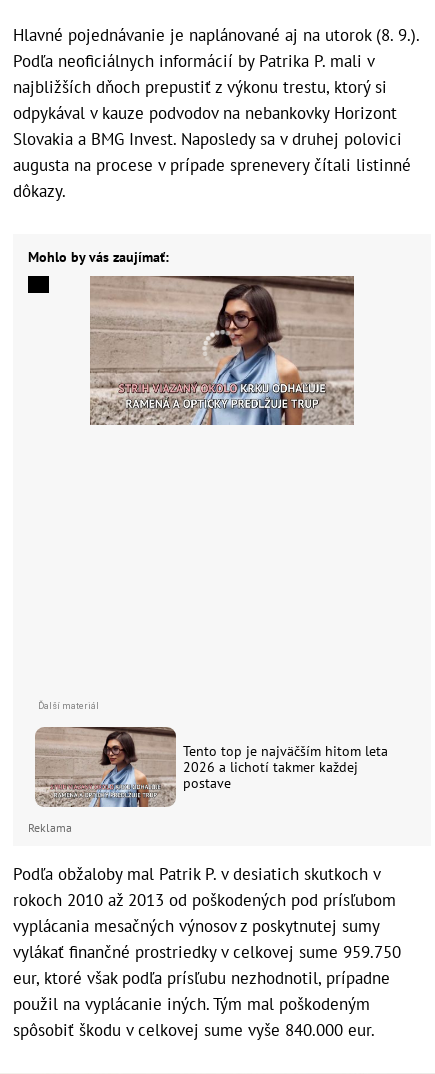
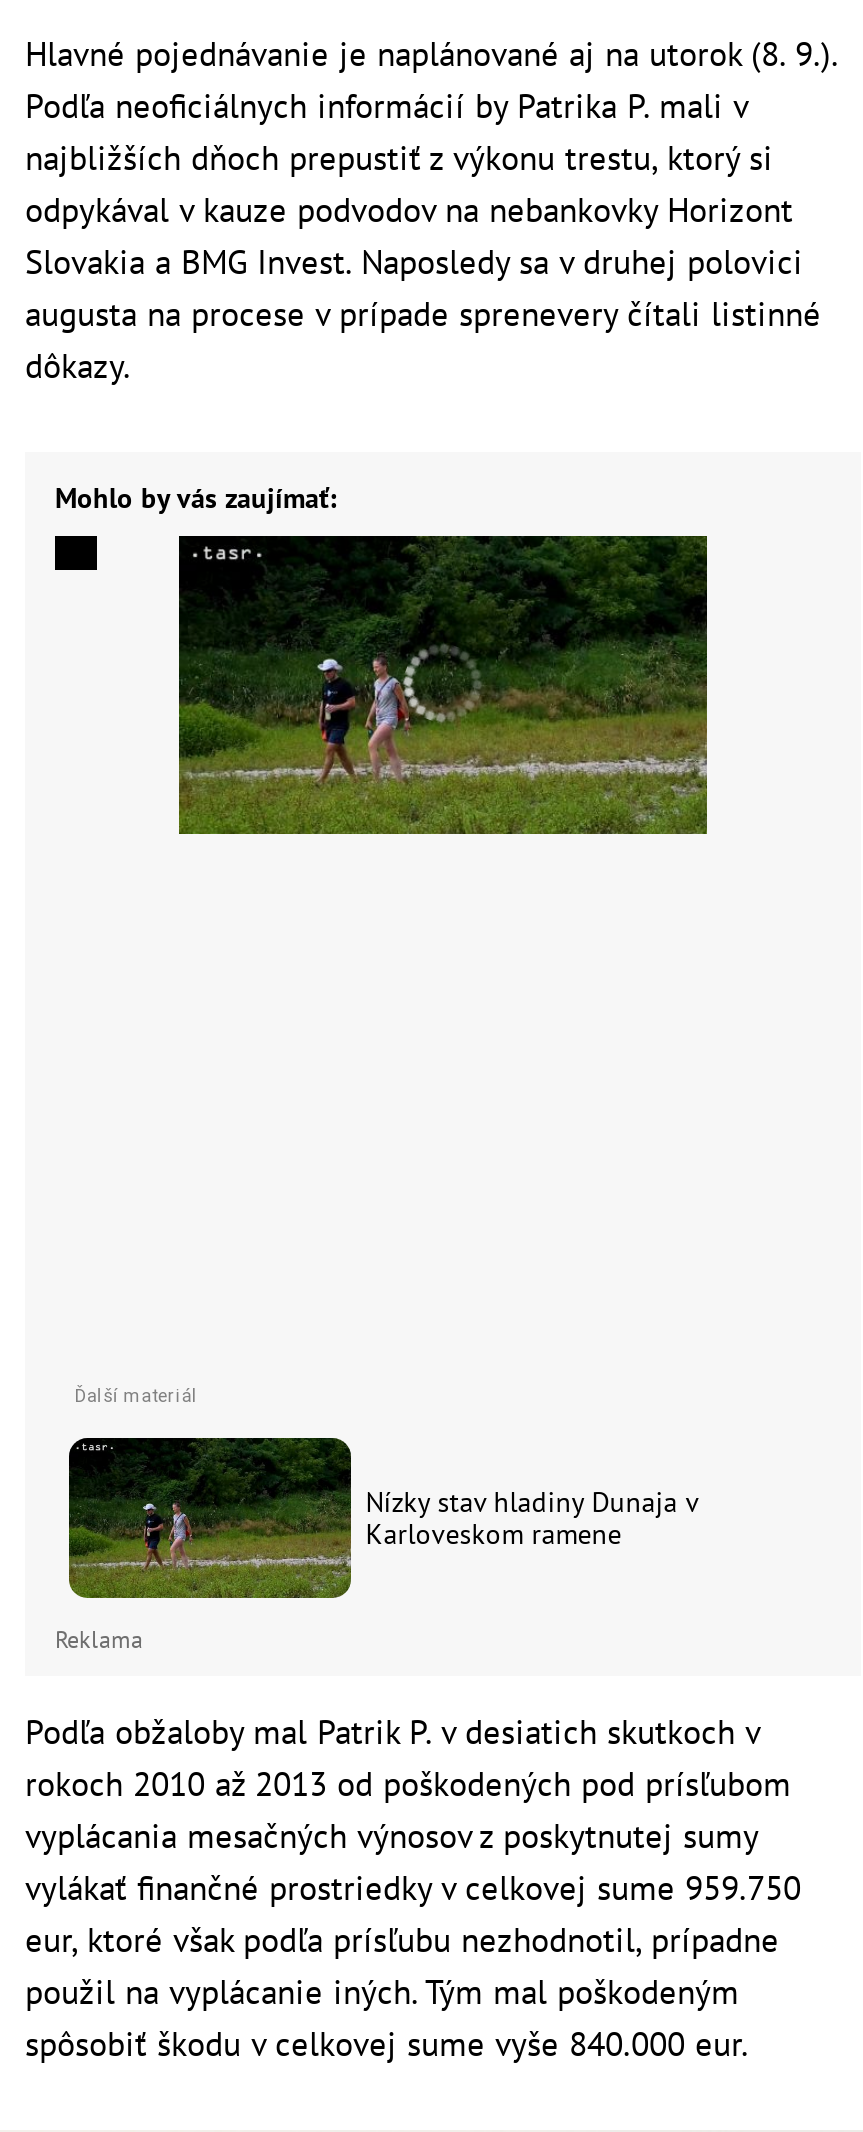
- [image]
+ [image]

- [image]
- Tento top je najväčším hitom leta
- 2026 a lichotí takmer každej
- postave
+ [image]
+ Nízky stav hladiny Dunaja v
+ Karloveskom ramene
